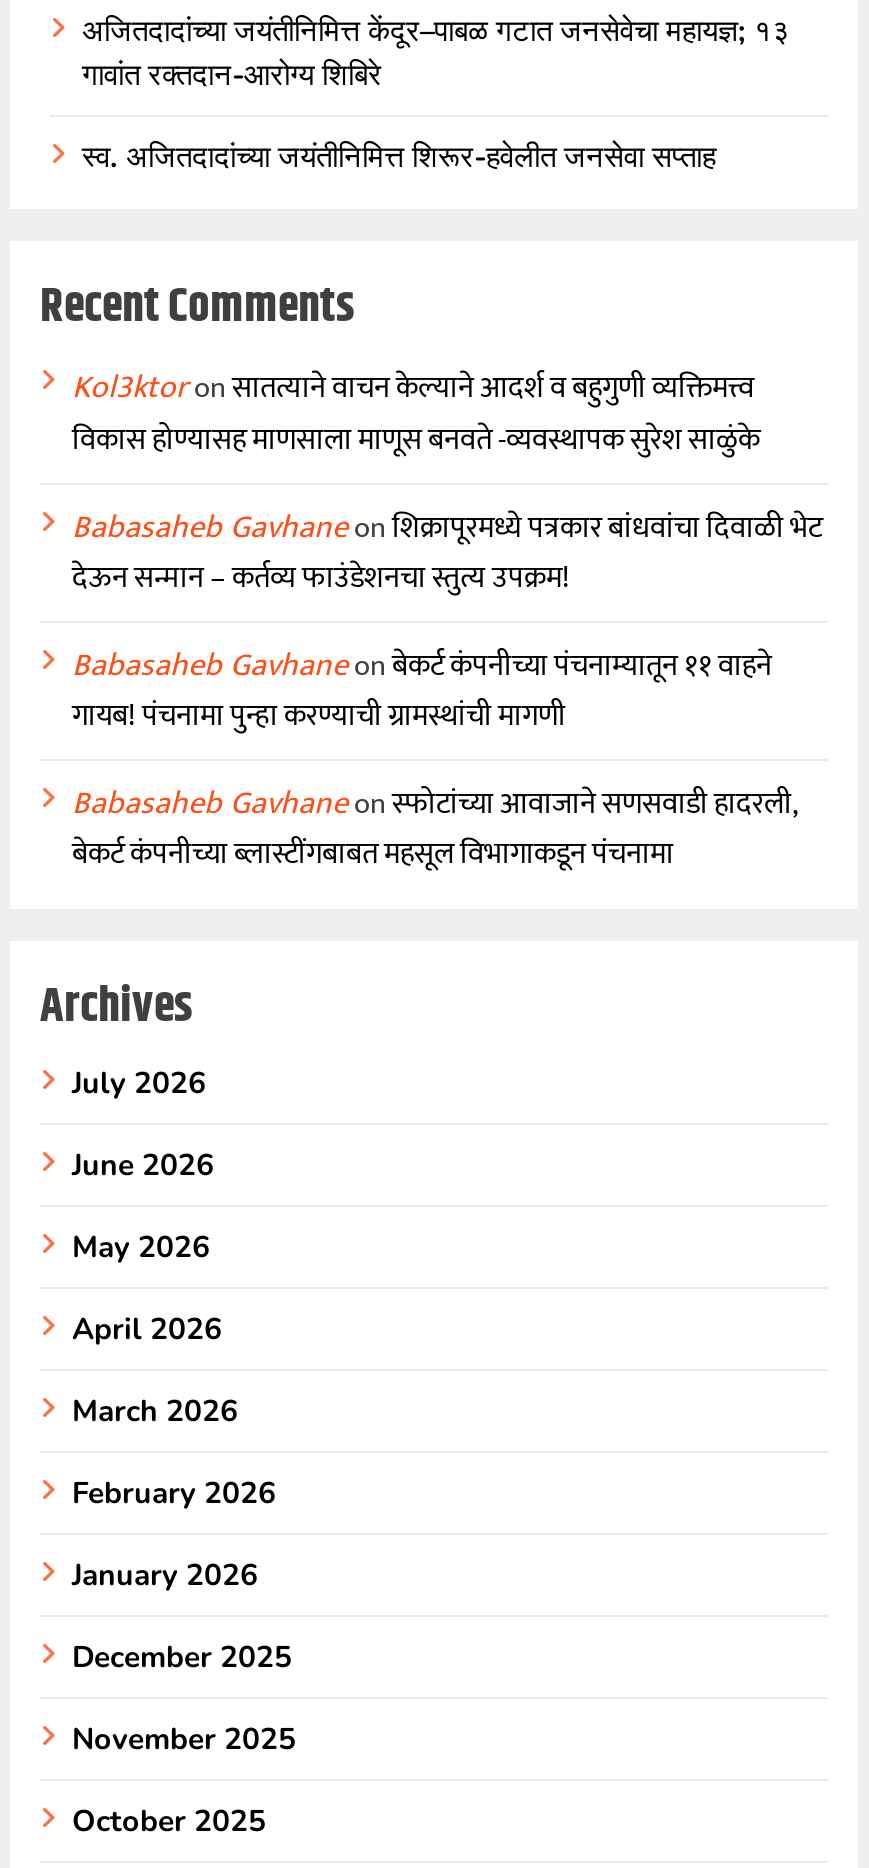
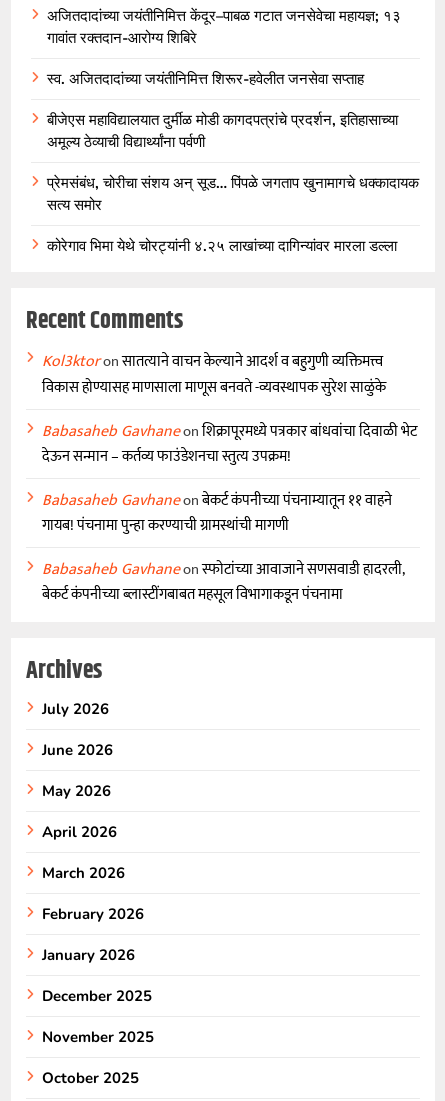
+ बीजेएस महाविद्यालयात दुर्मीळ मोडी कागदपत्रांचे प्रदर्शन, इतिहासाच्या
+ अमूल्य ठेव्याची विद्यार्थ्यांना पर्वणी
+ प्रेमसंबंध, चोरीचा संशय अन् सूड… पिंपळे जगताप खुनामागचे धक्कादायक
+ सत्य समोर
+ कोरेगाव भिमा येथे चोरट्यांनी ४.२५ लाखांच्या दागिन्यांवर मारला डल्ला
